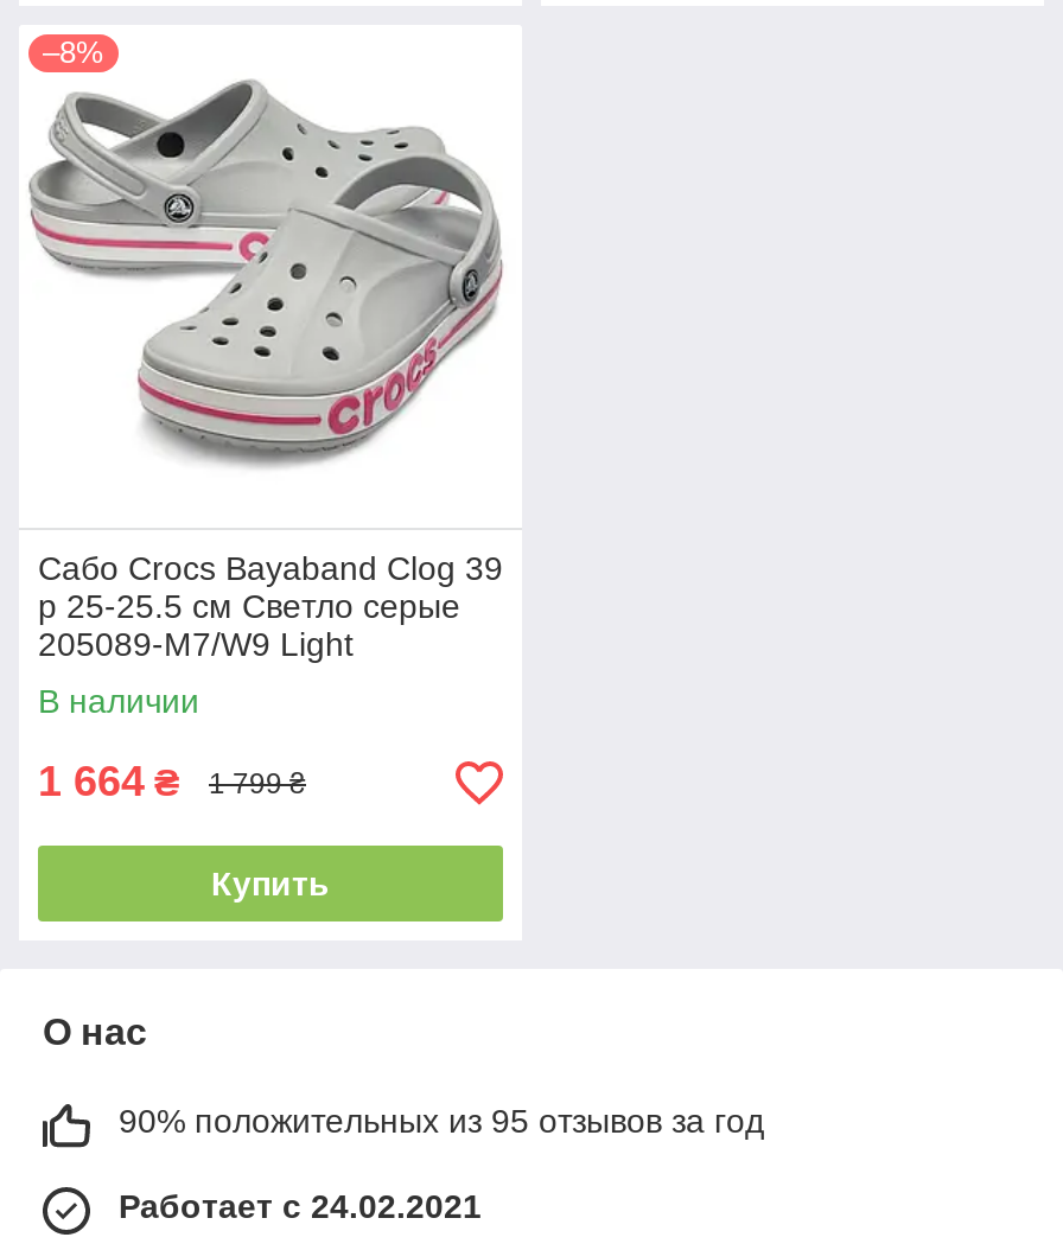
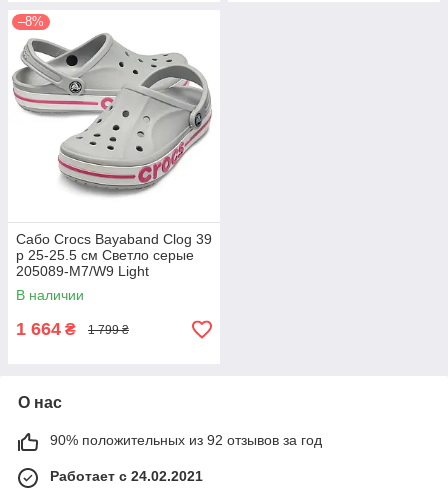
- Купить

- 90% положительных из 95 отзывов за год
+ 90% положительных из 92 отзывов за год
